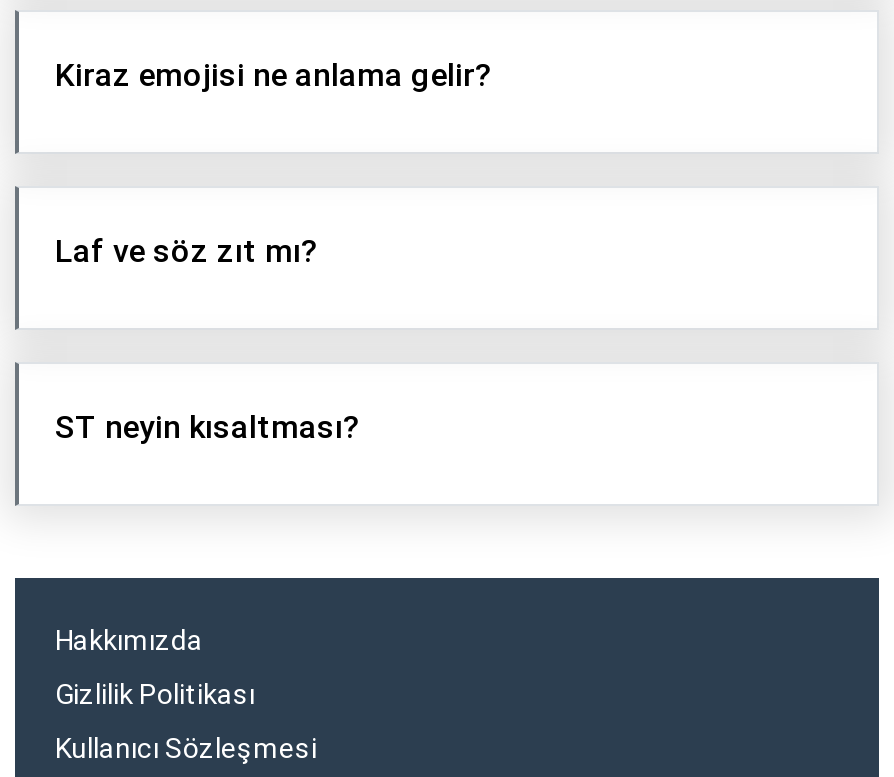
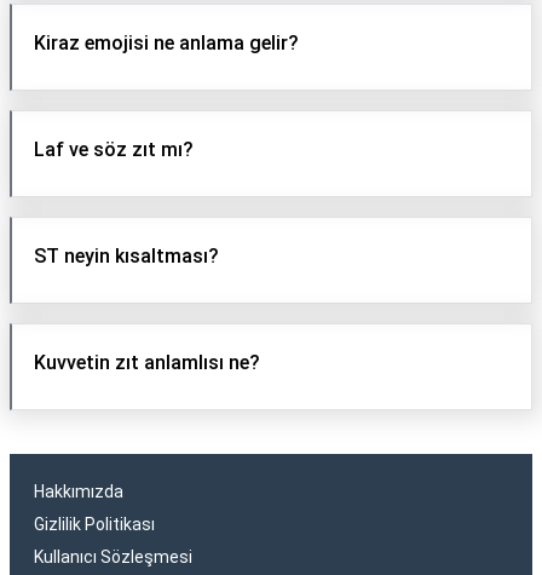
+ Kuvvetin zıt anlamlısı ne?
